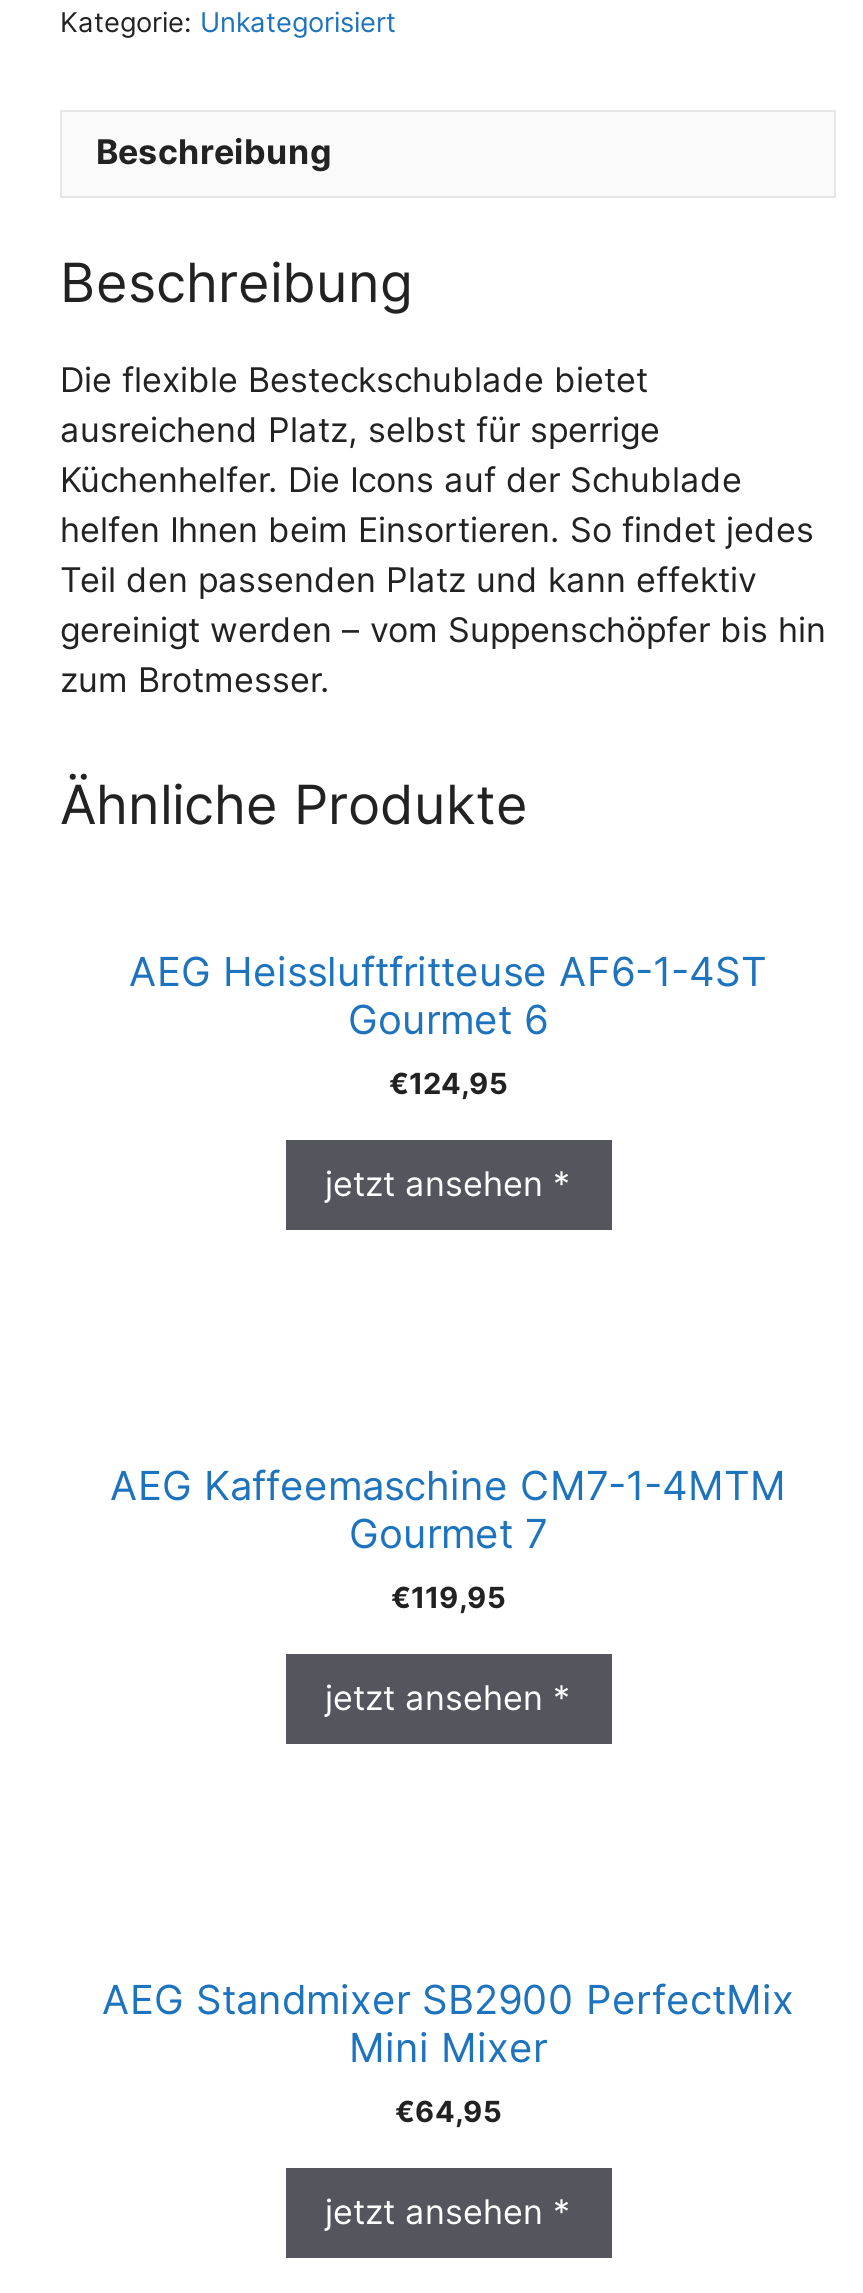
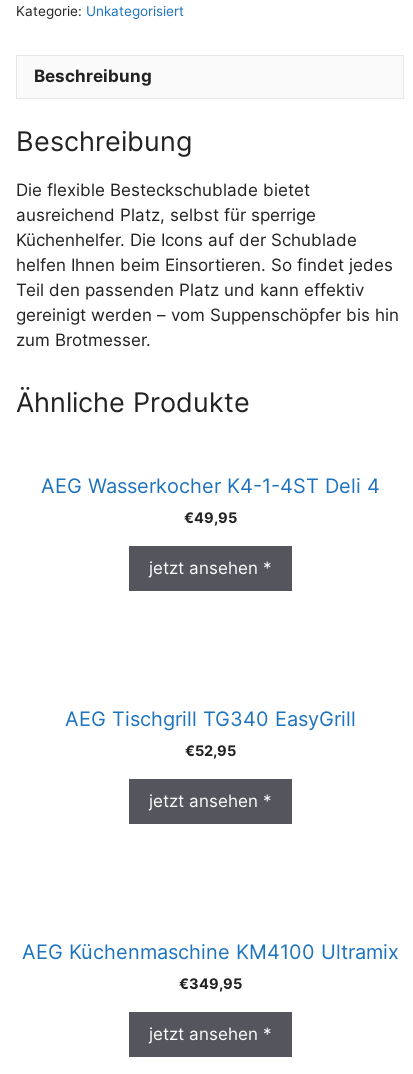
- AEG Heissluftfritteuse AF6-1-4ST
- Gourmet 6
+ AEG Wasserkocher K4-1-4ST Deli 4

- €124,95
+ €49,95

- AEG Kaffeemaschine CM7-1-4MTM
- Gourmet 7
+ AEG Tischgrill TG340 EasyGrill

- €119,95
+ €52,95

- AEG Standmixer SB2900 PerfectMix
- Mini Mixer
+ AEG Küchenmaschine KM4100 Ultramix

- €64,95
+ €349,95
